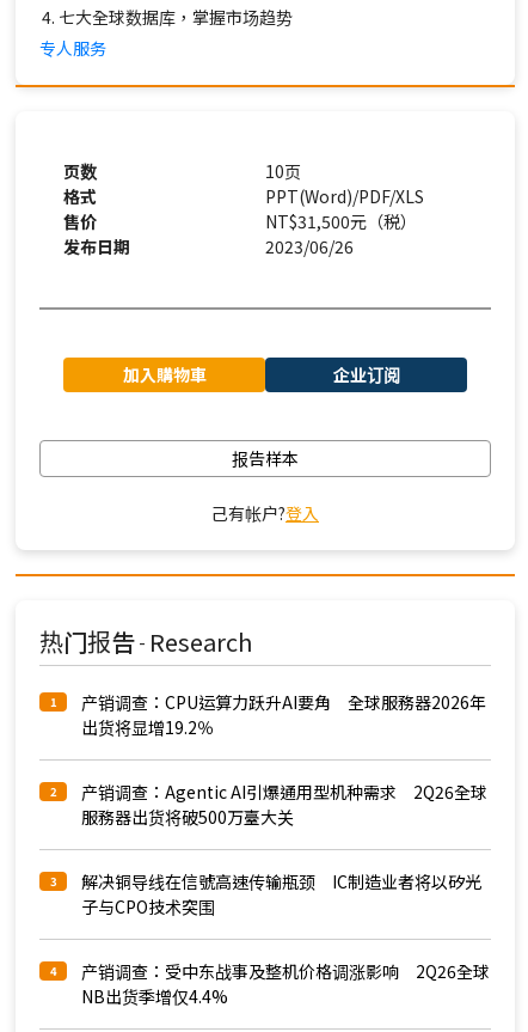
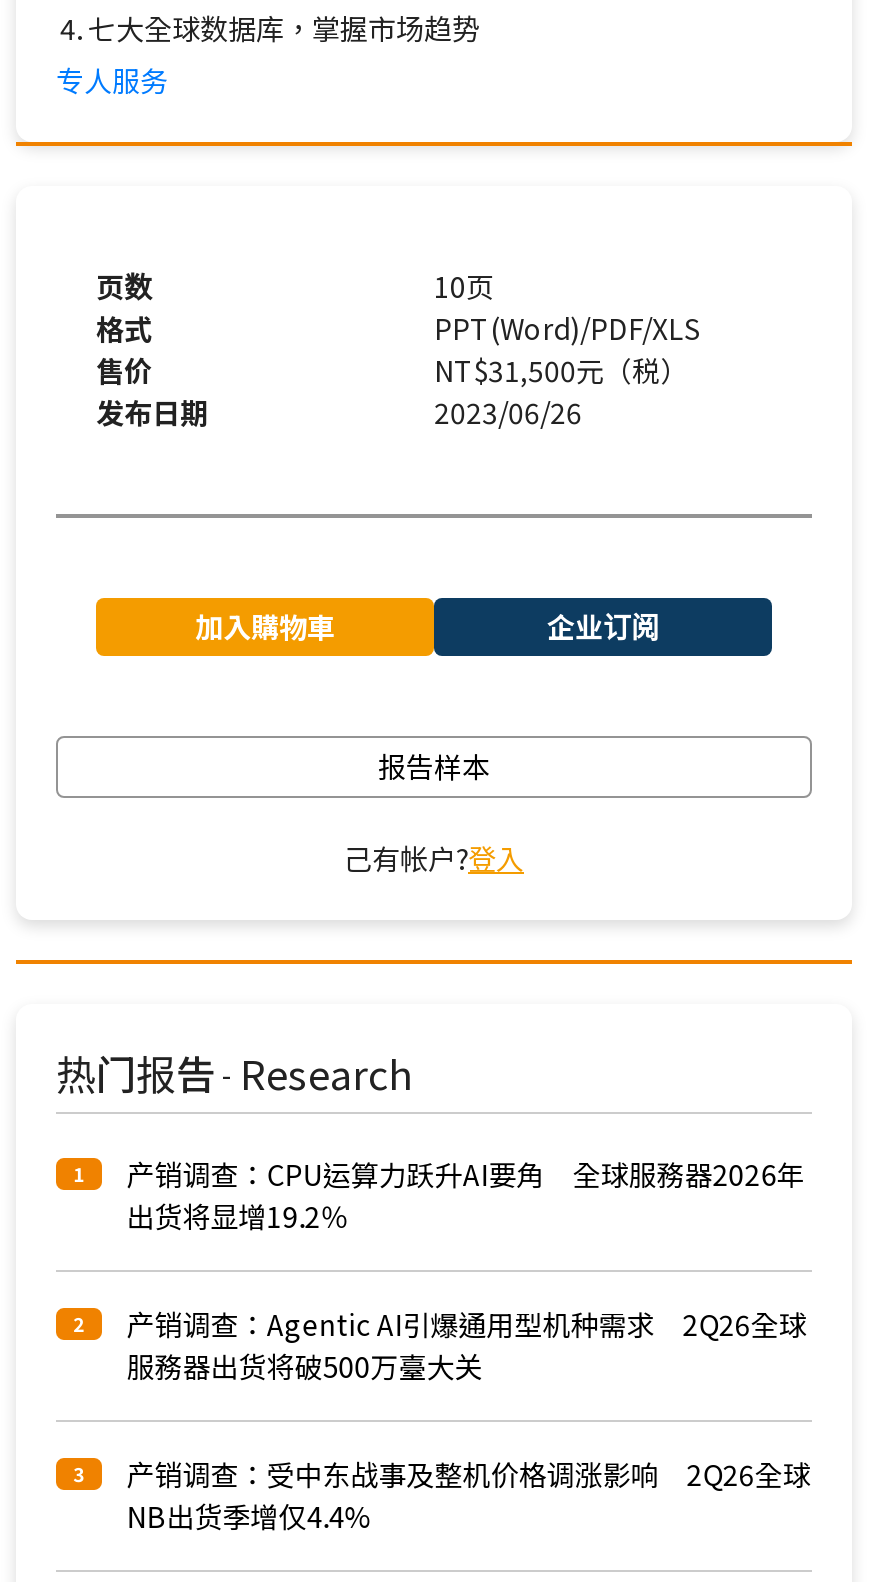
- 解决铜导线在信號高速传输瓶颈 IC制造业者将以矽光
- 子与CPO技术突围
- 4
